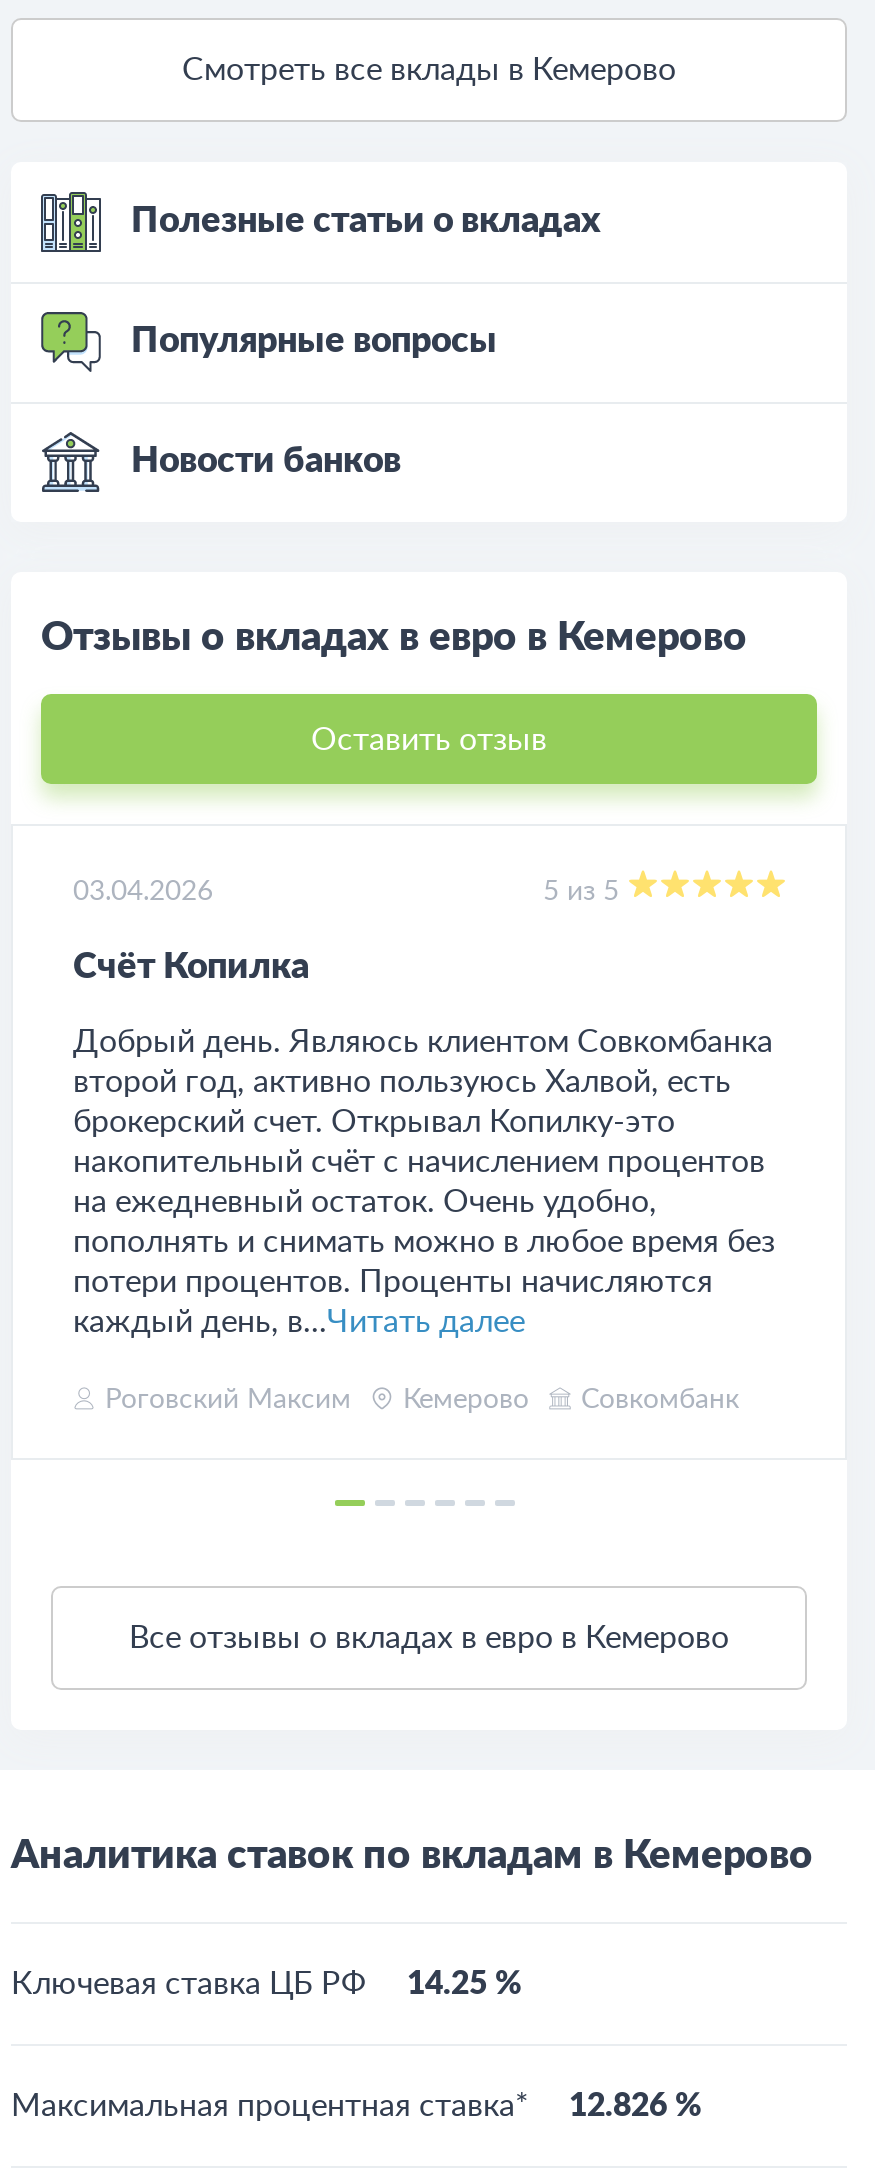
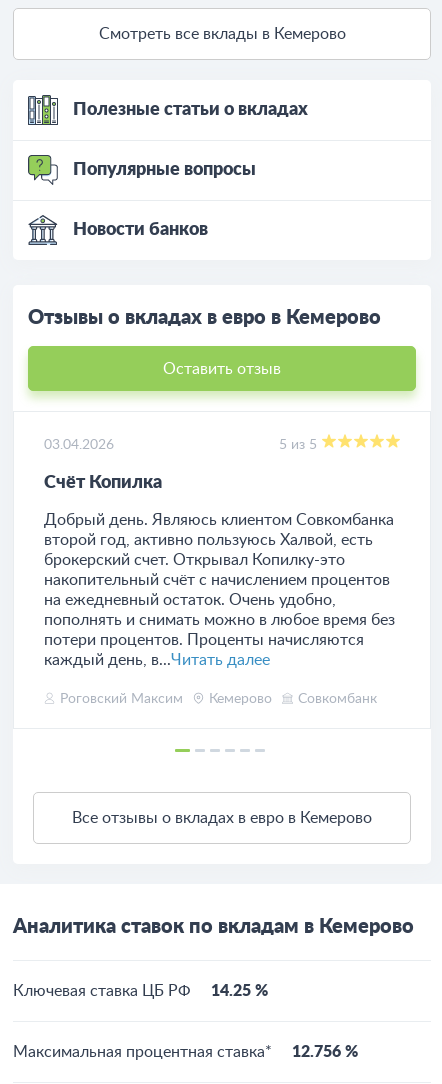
- Максимальная процентная ставка* 12.826 %
+ Максимальная процентная ставка* 12.756 %
